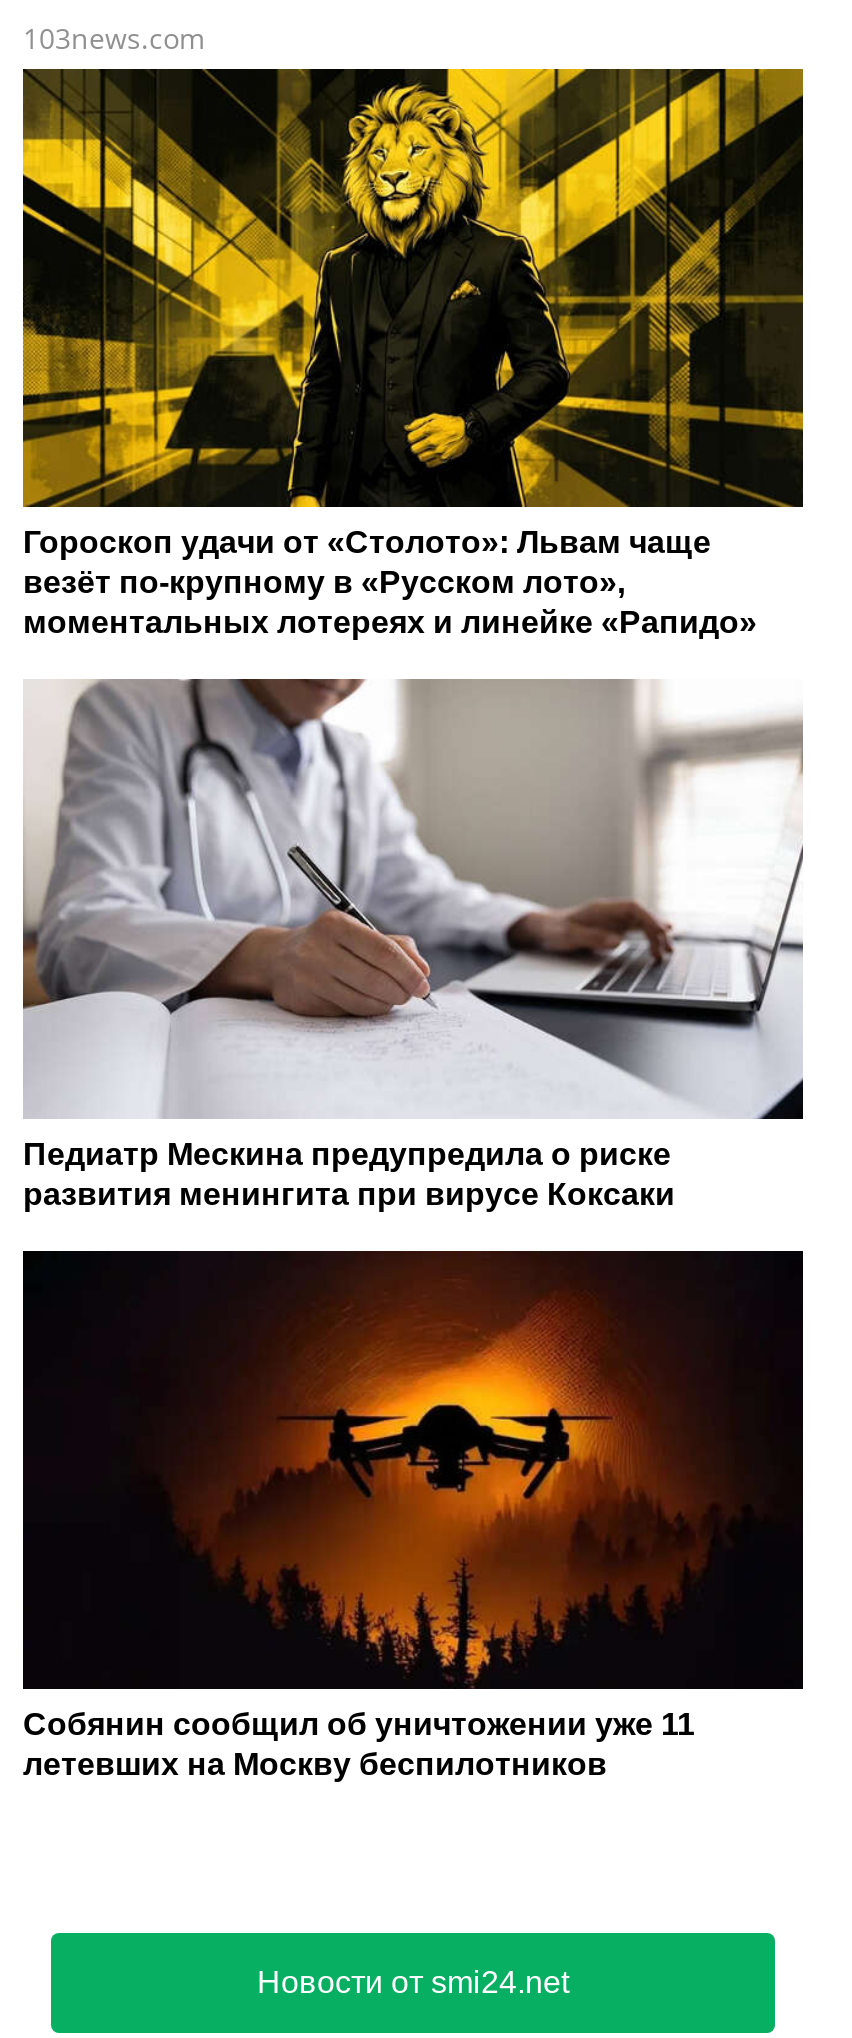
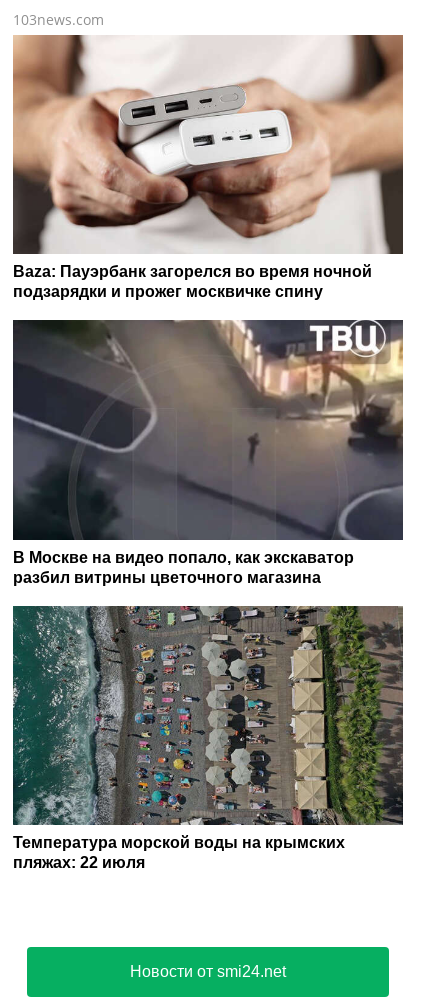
- [image]
- Гороскоп удачи от «Столото»: Львам чаще
- везёт по-крупному в «Русском лото»,
- моментальных лотереях и линейке «Рапидо»
+ [image]
+ Baza: Пауэрбанк загорелся во время ночной
+ подзарядки и прожег москвичке спину

- [image]
- Педиатр Мескина предупредила о риске
- развития менингита при вирусе Коксаки
+ [image]
+ В Москве на видео попало, как экскаватор
+ разбил витрины цветочного магазина

- [image]
- Собянин сообщил об уничтожении уже 11
- летевших на Москву беспилотников
+ [image]
+ Температура морской воды на крымских
+ пляжах: 22 июля
